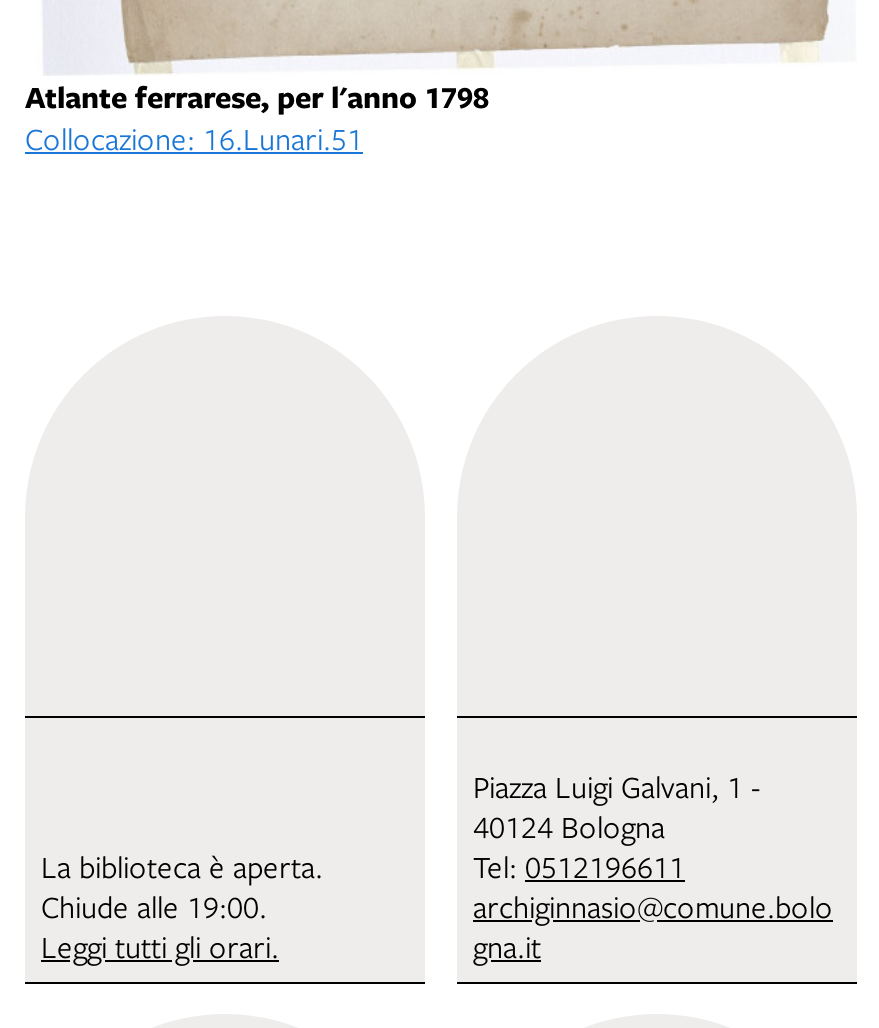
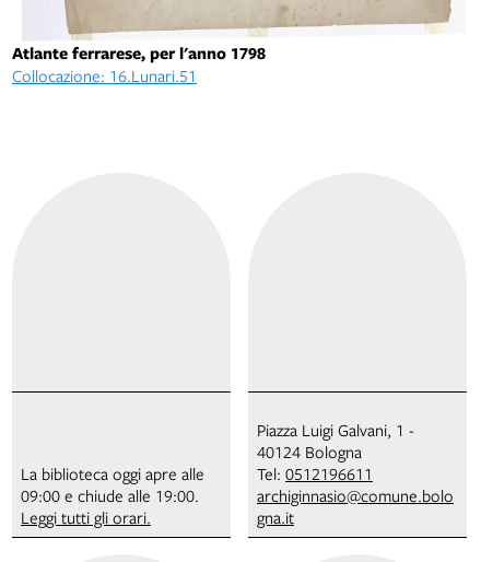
- La biblioteca è aperta.
- Chiude alle 19:00.
+ La biblioteca oggi apre alle
+ 09:00 e chiude alle 19:00.
